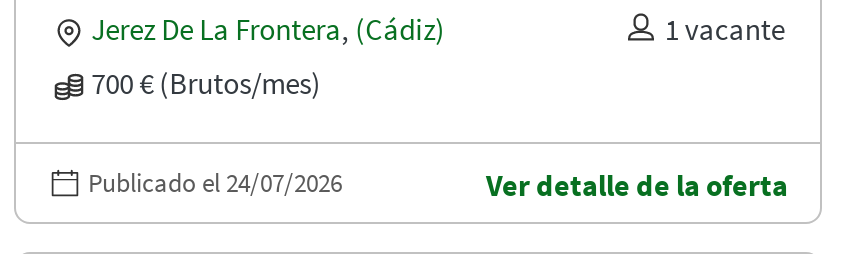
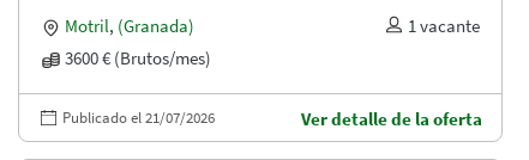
- Jerez De La Frontera, (Cádiz)
+ Motril, (Granada)

- 700 € (Brutos/mes)
+ 3600 € (Brutos/mes)

- Publicado el 24/07/2026
+ Publicado el 21/07/2026
